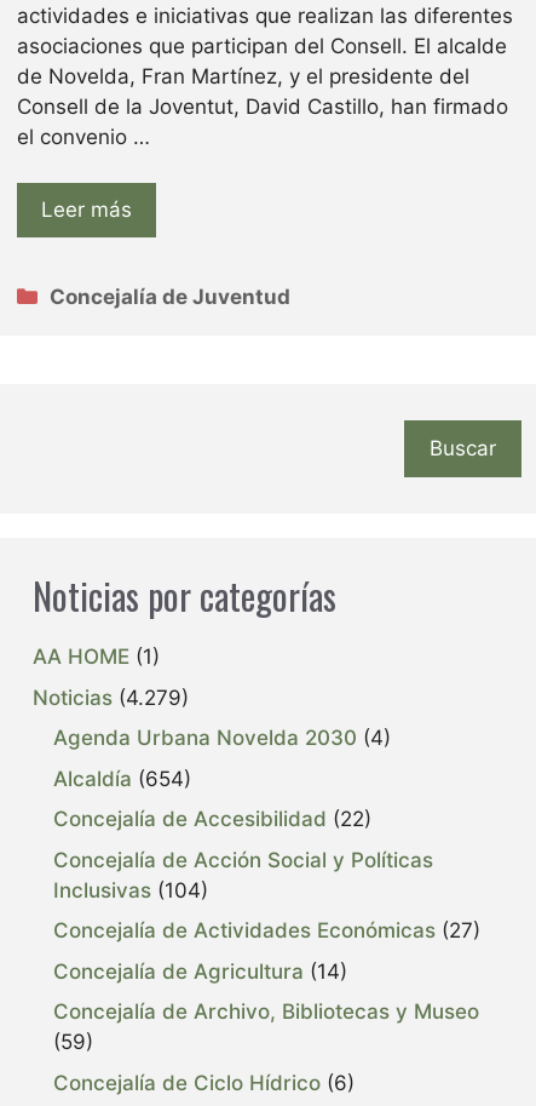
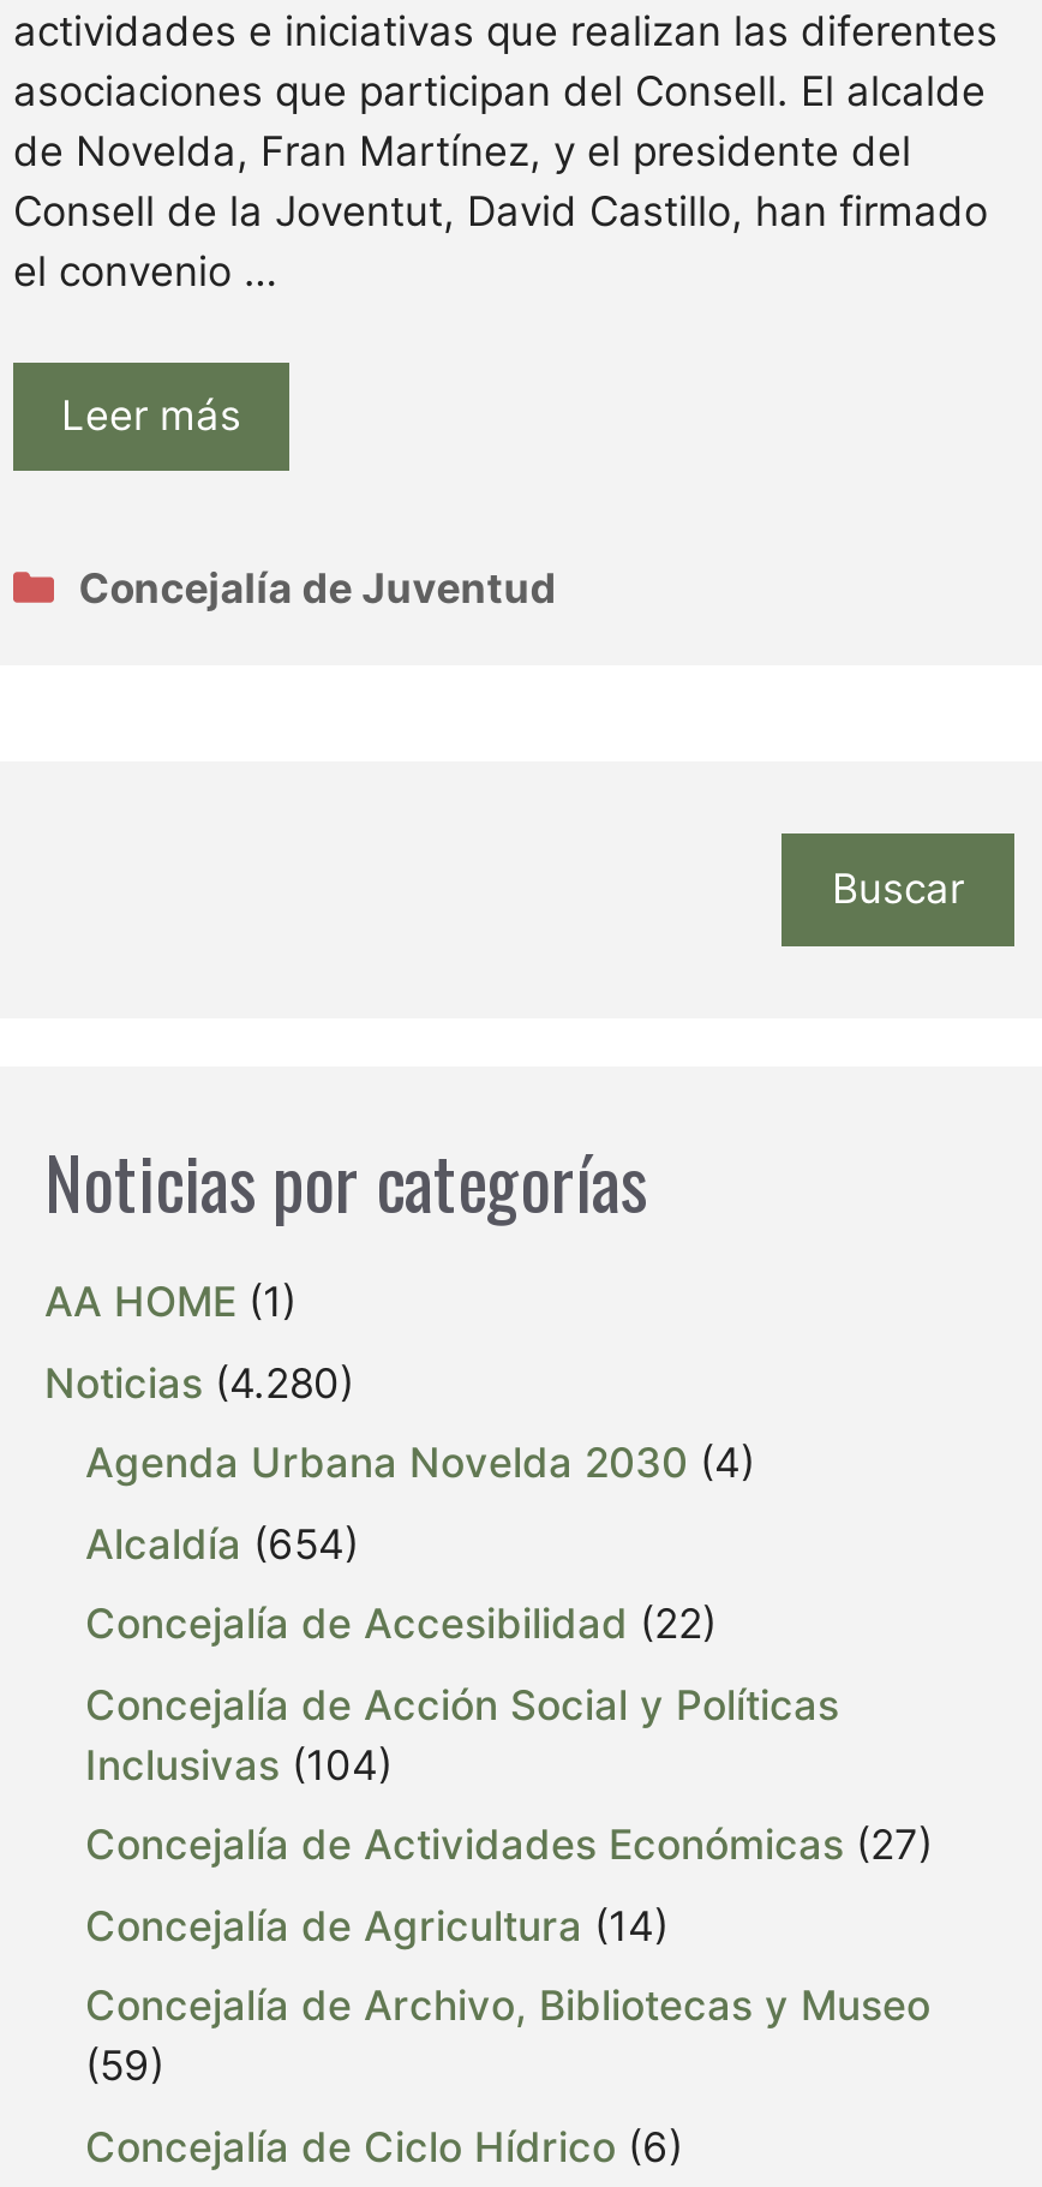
- Noticias (4.279)
+ Noticias (4.280)
